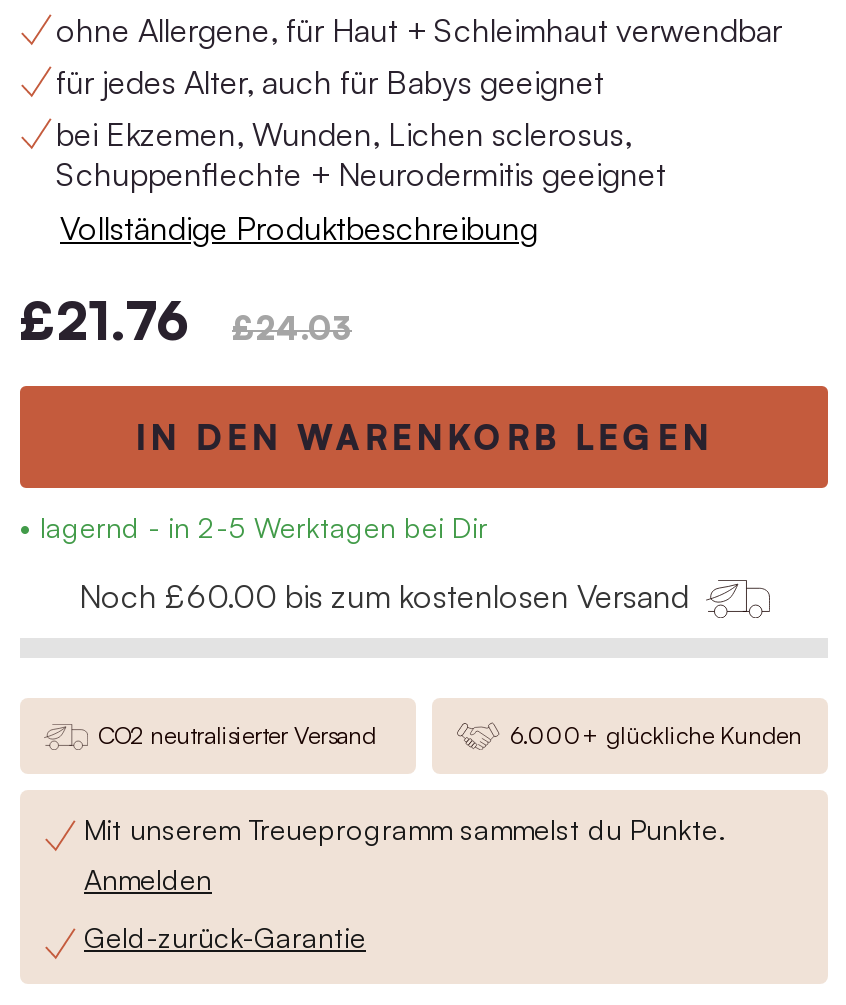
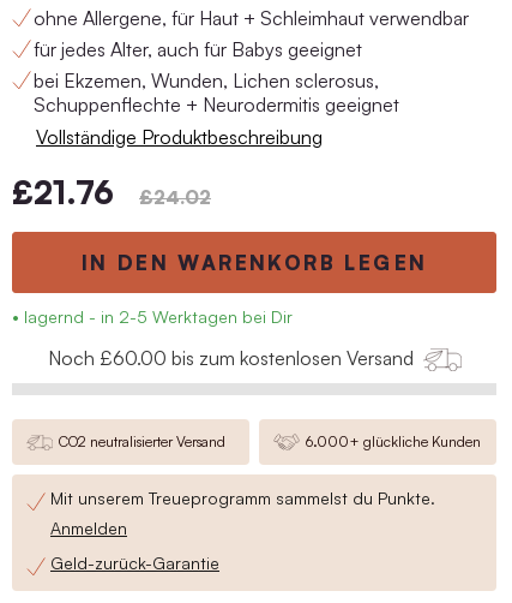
- £21.76 £24.03
+ £21.76 £24.02
